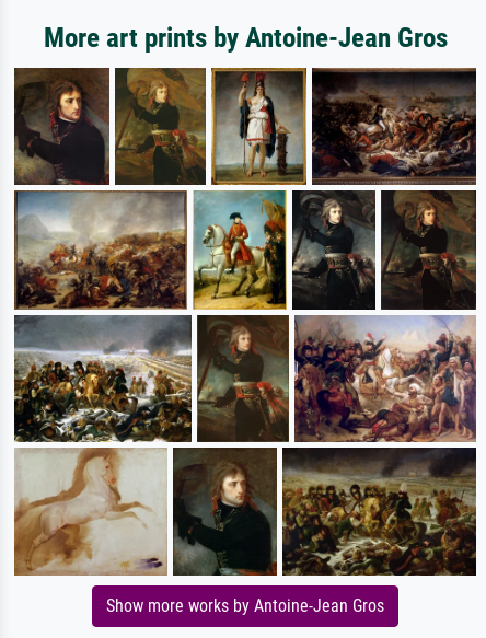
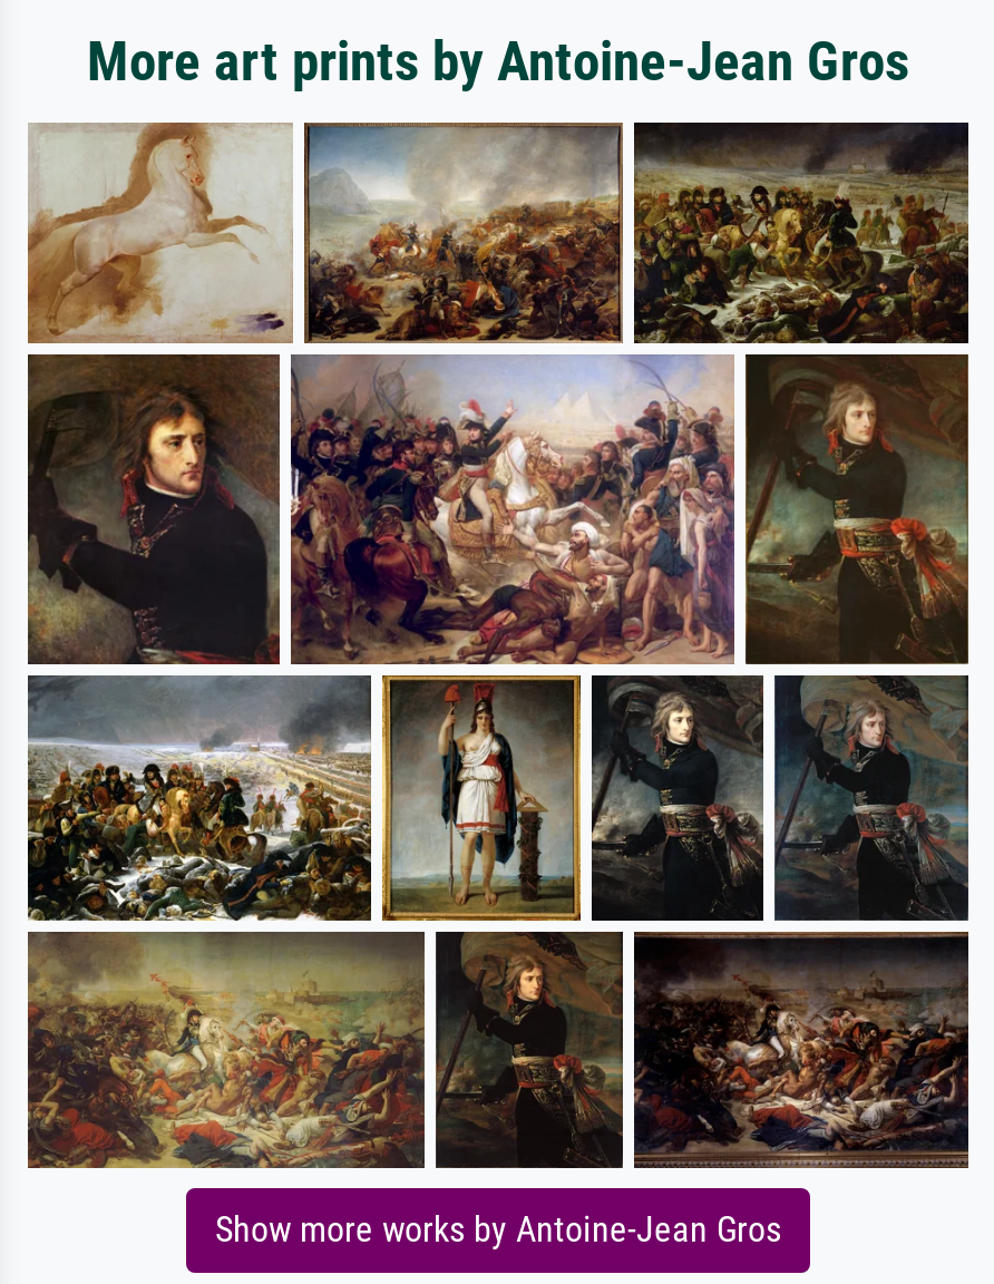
- [image]
+ [image]
